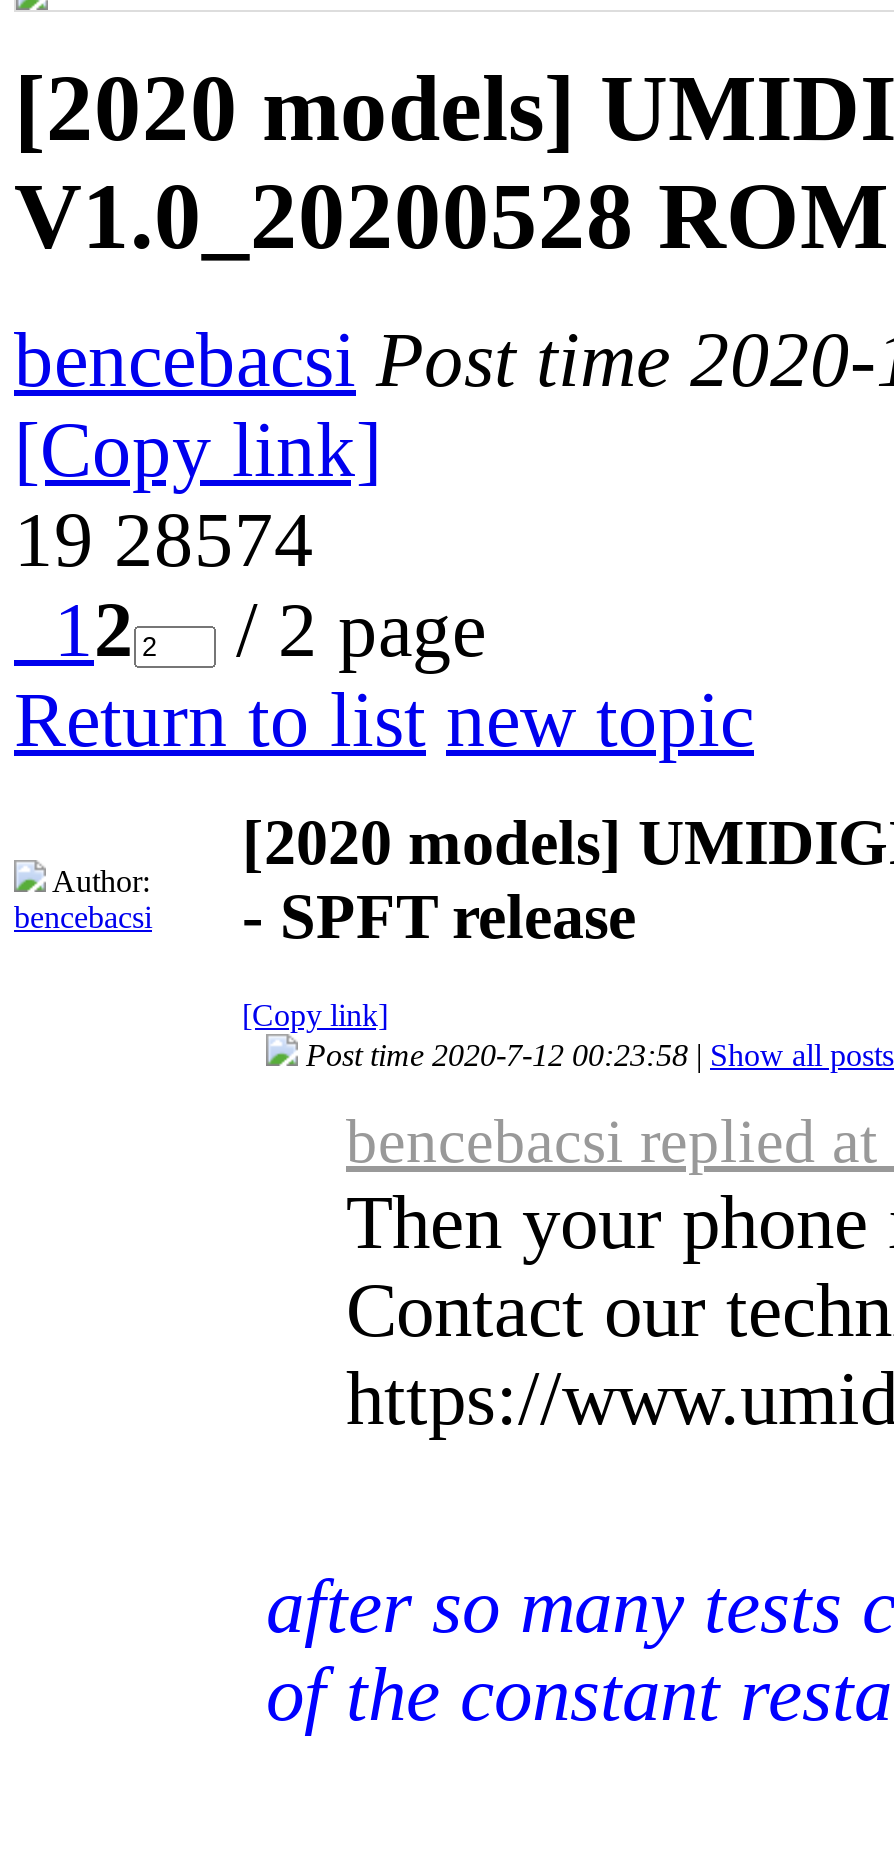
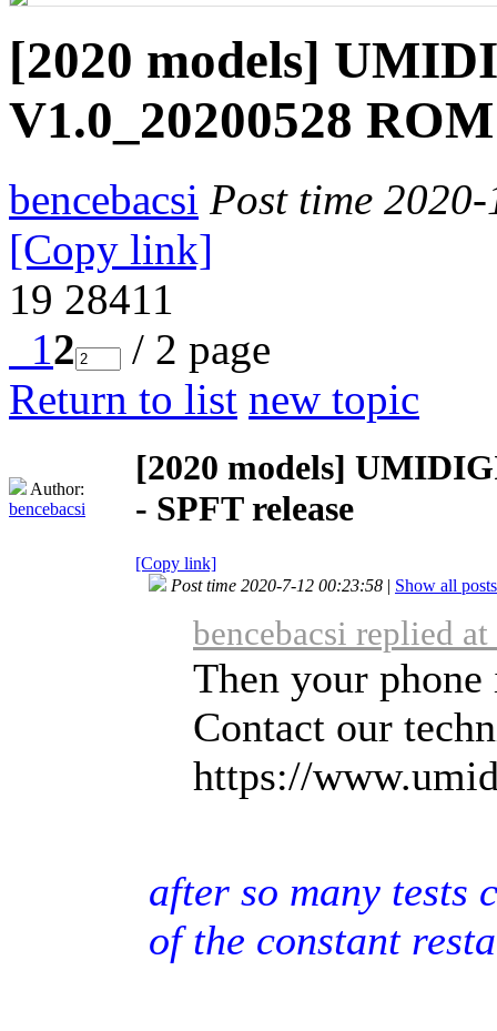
- 19 28574
+ 19 28411
